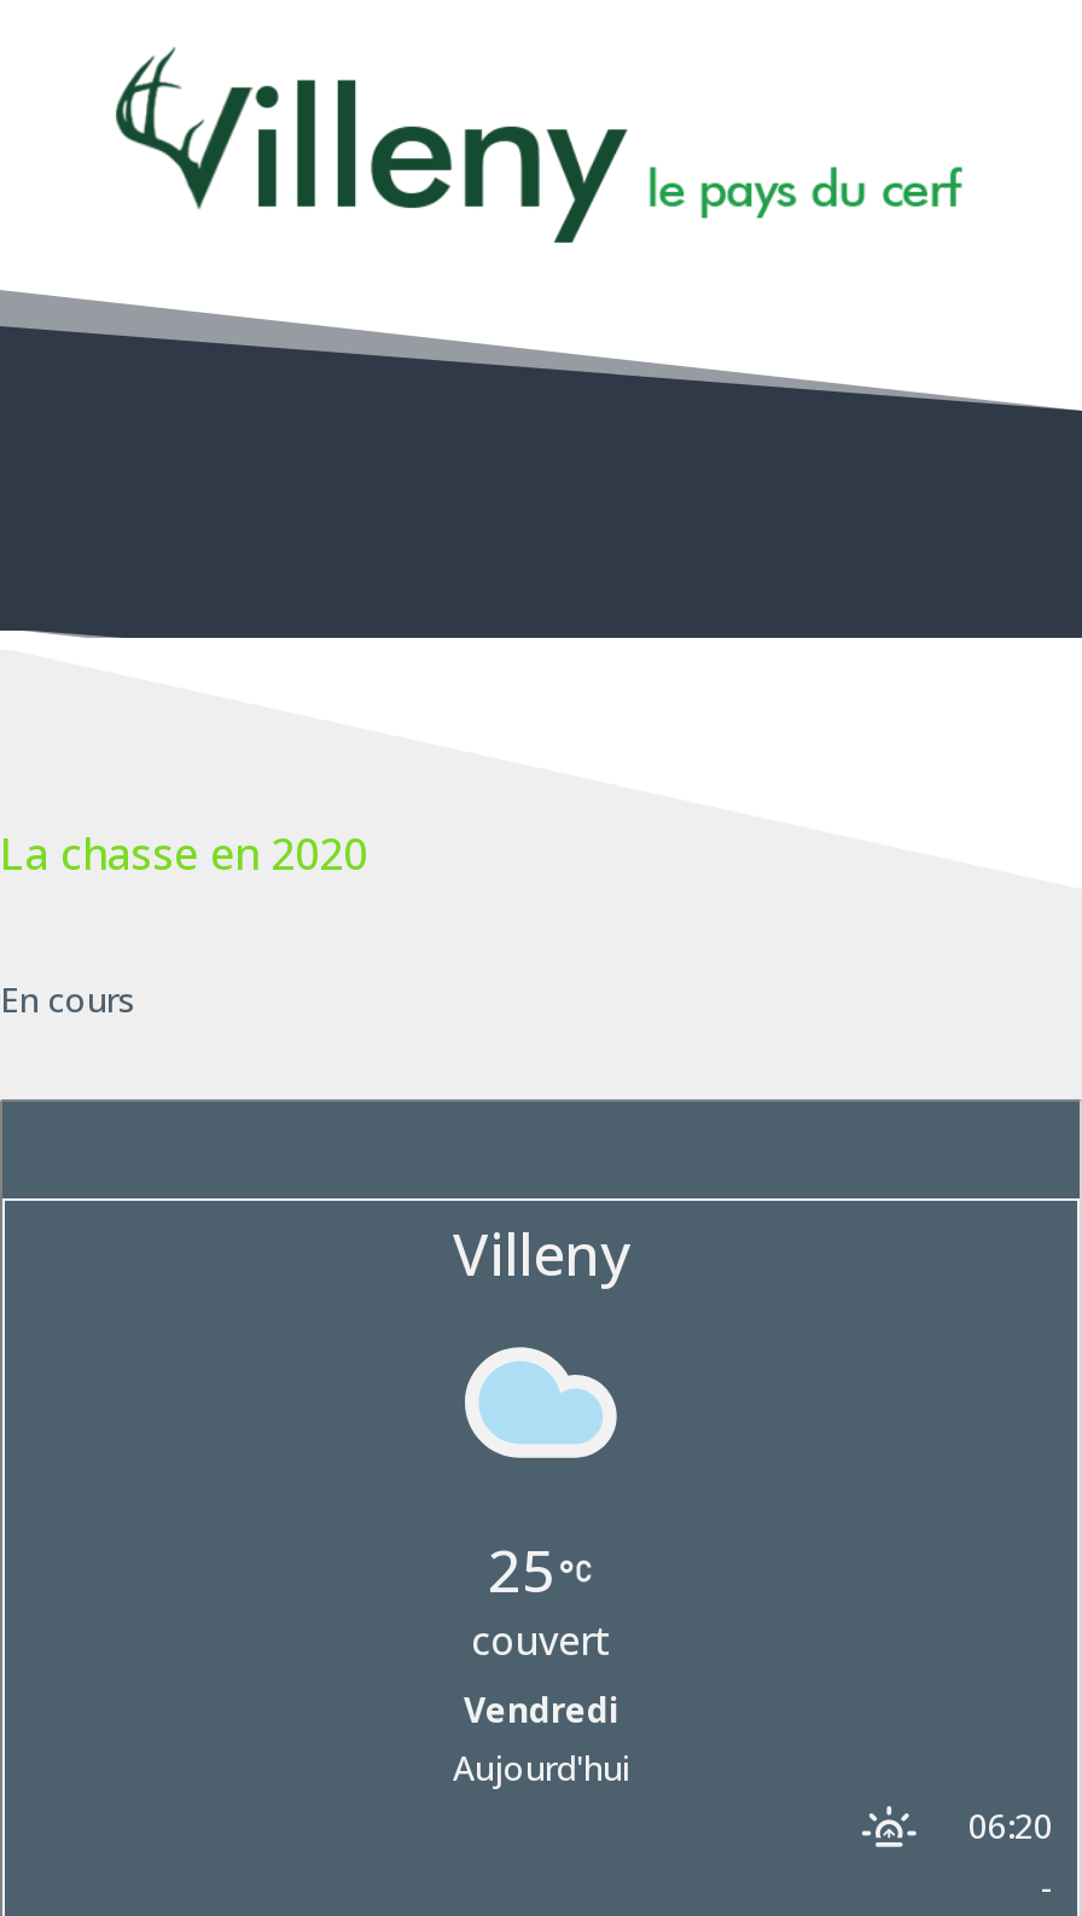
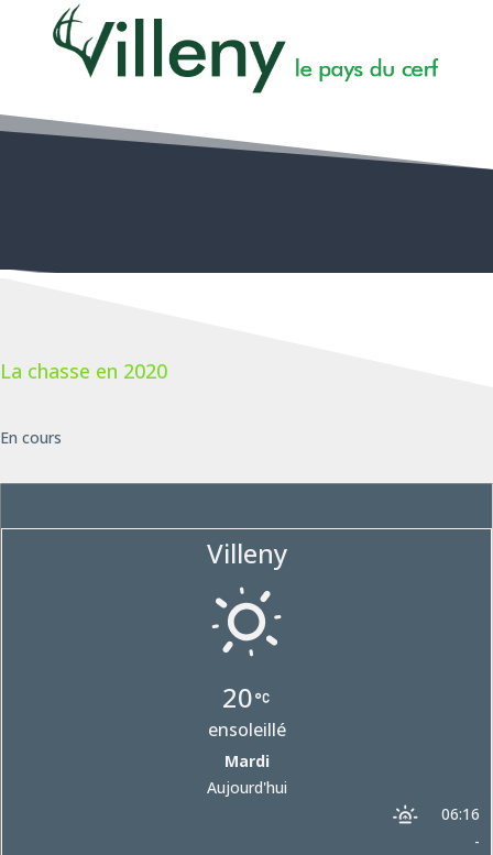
- [image]
- 25
- couvert
- Vendredi
+ [image]
+ 20
+ ensoleillé
+ Mardi

- 06:20
+ 06:16
